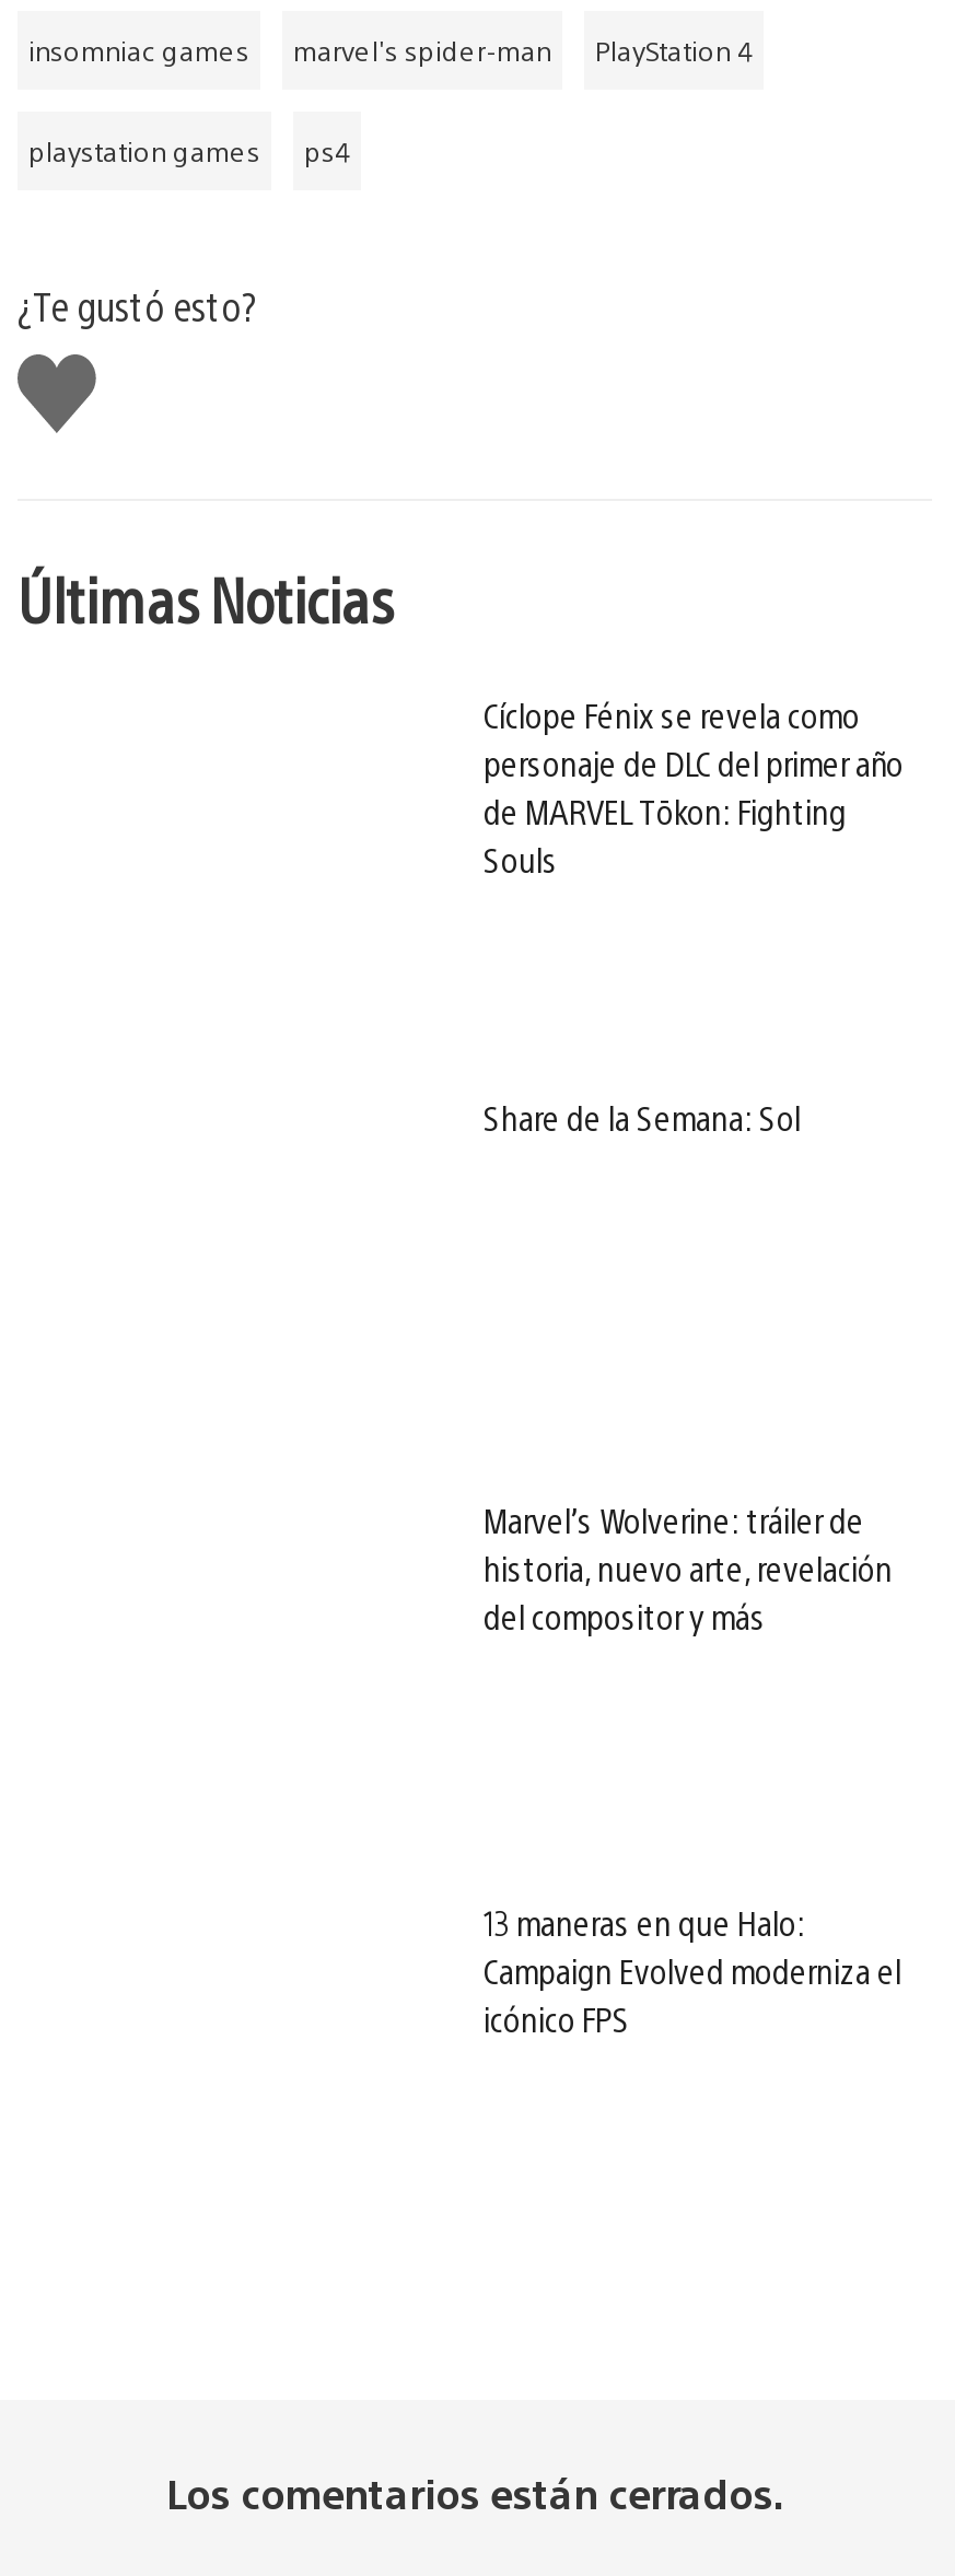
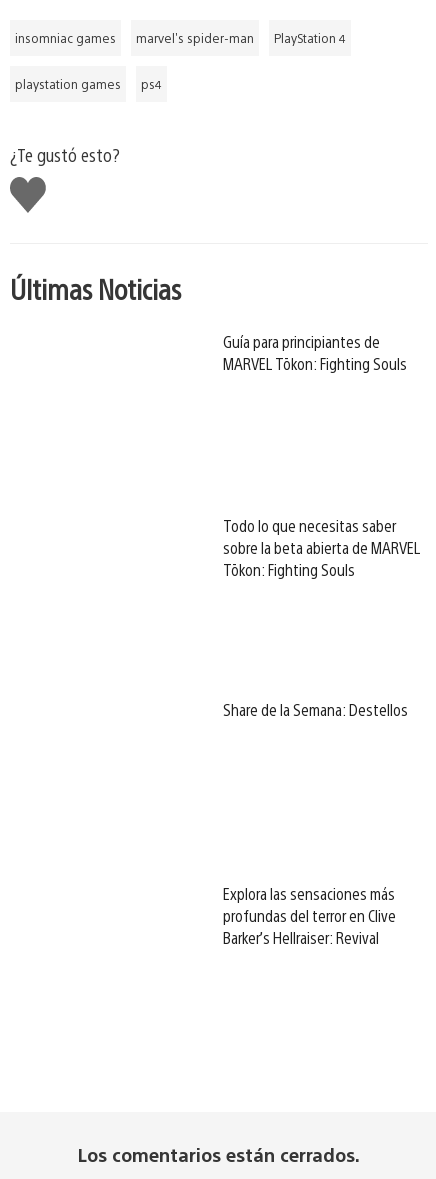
- Cíclope Fénix se revela como
- personaje de DLC del primer año
- de MARVEL Tōkon: Fighting
- Souls
+ Guía para principiantes de
+ MARVEL Tōkon: Fighting Souls

- Share de la Semana: Sol
+ Todo lo que necesitas saber
+ sobre la beta abierta de MARVEL
+ Tōkon: Fighting Souls

- Marvel’s Wolverine: tráiler de
- historia, nuevo arte, revelación
- del compositor y más
+ Share de la Semana: Destellos

- 13 maneras en que Halo:
- Campaign Evolved moderniza el
- icónico FPS
+ Explora las sensaciones más
+ profundas del terror en Clive
+ Barker’s Hellraiser: Revival
